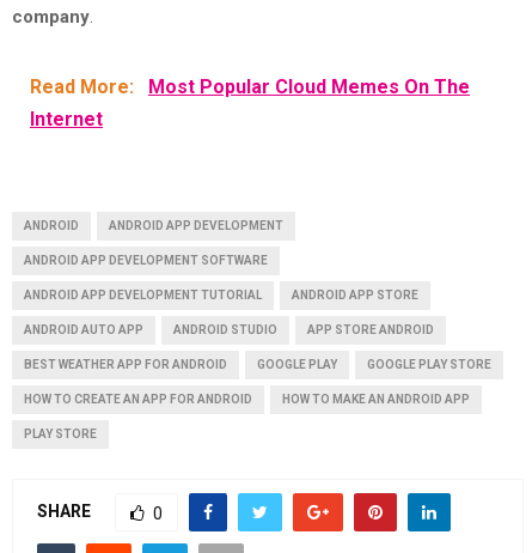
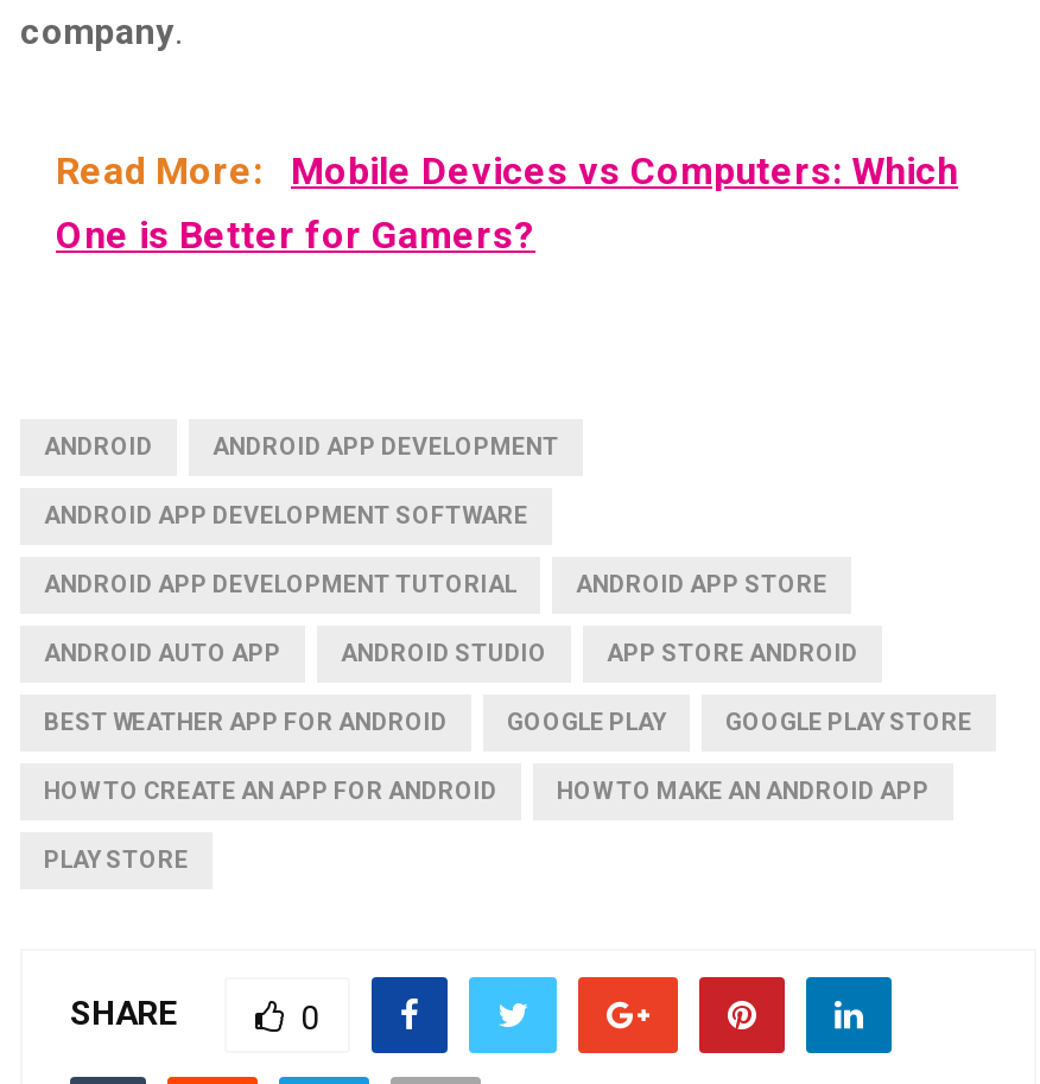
- Read More: Most Popular Cloud Memes On The
- Internet
+ Read More: Mobile Devices vs Computers: Which
+ One is Better for Gamers?
